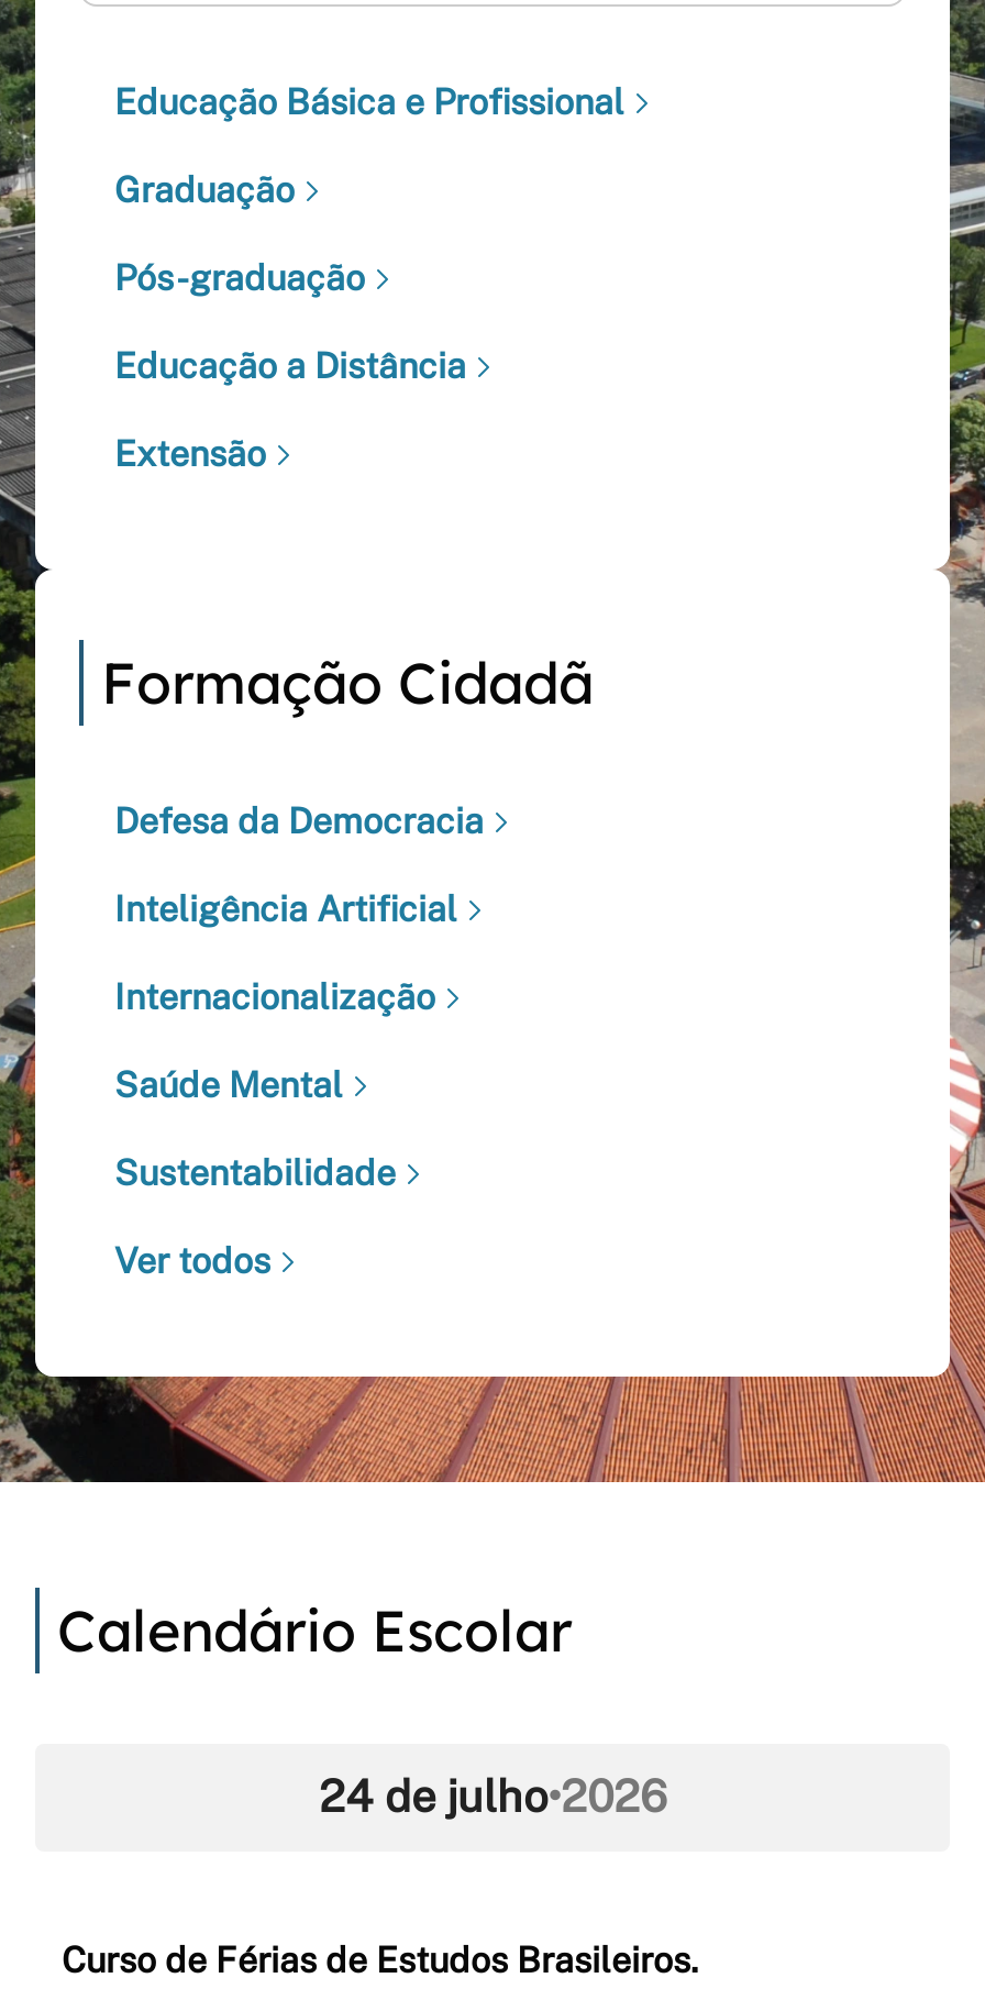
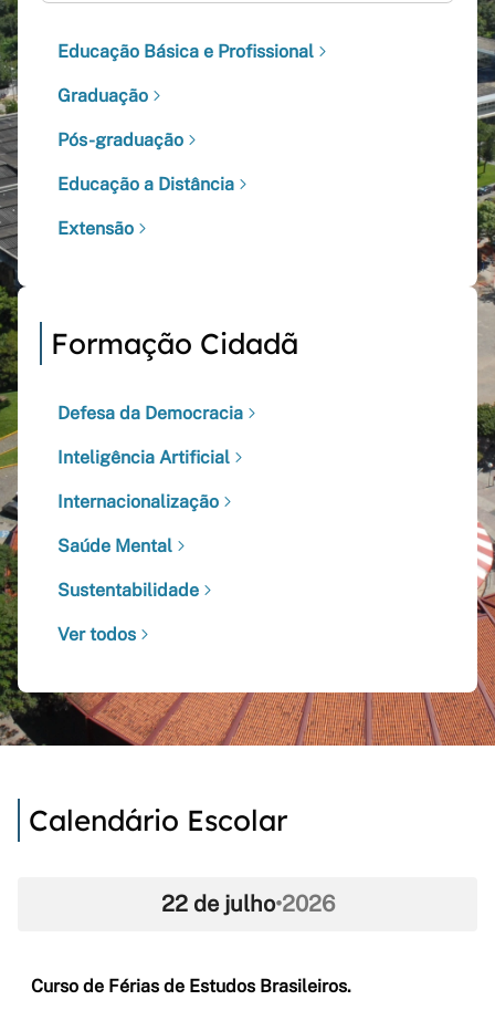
- 24 de julho•2026
+ 22 de julho•2026
